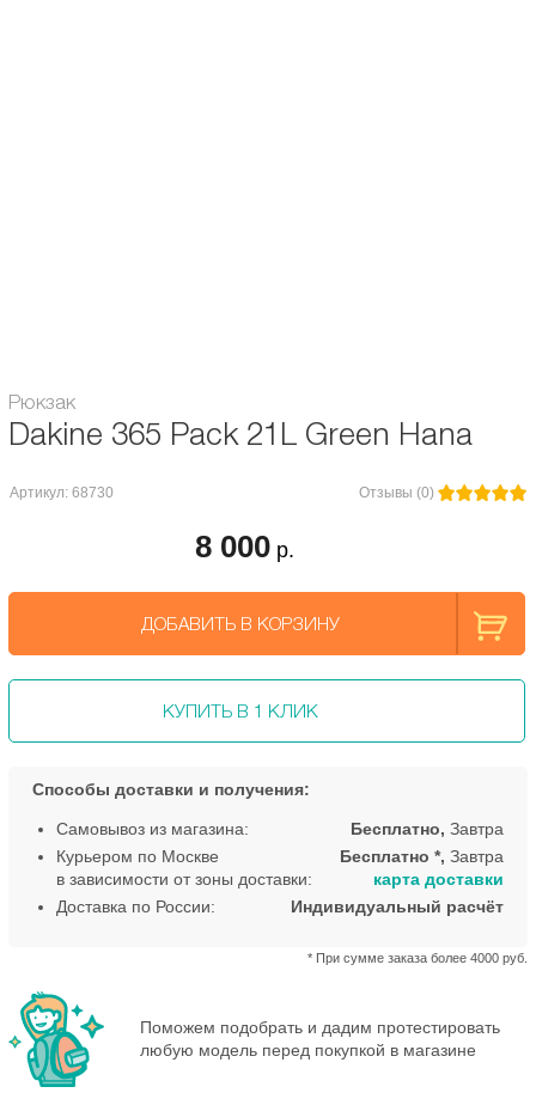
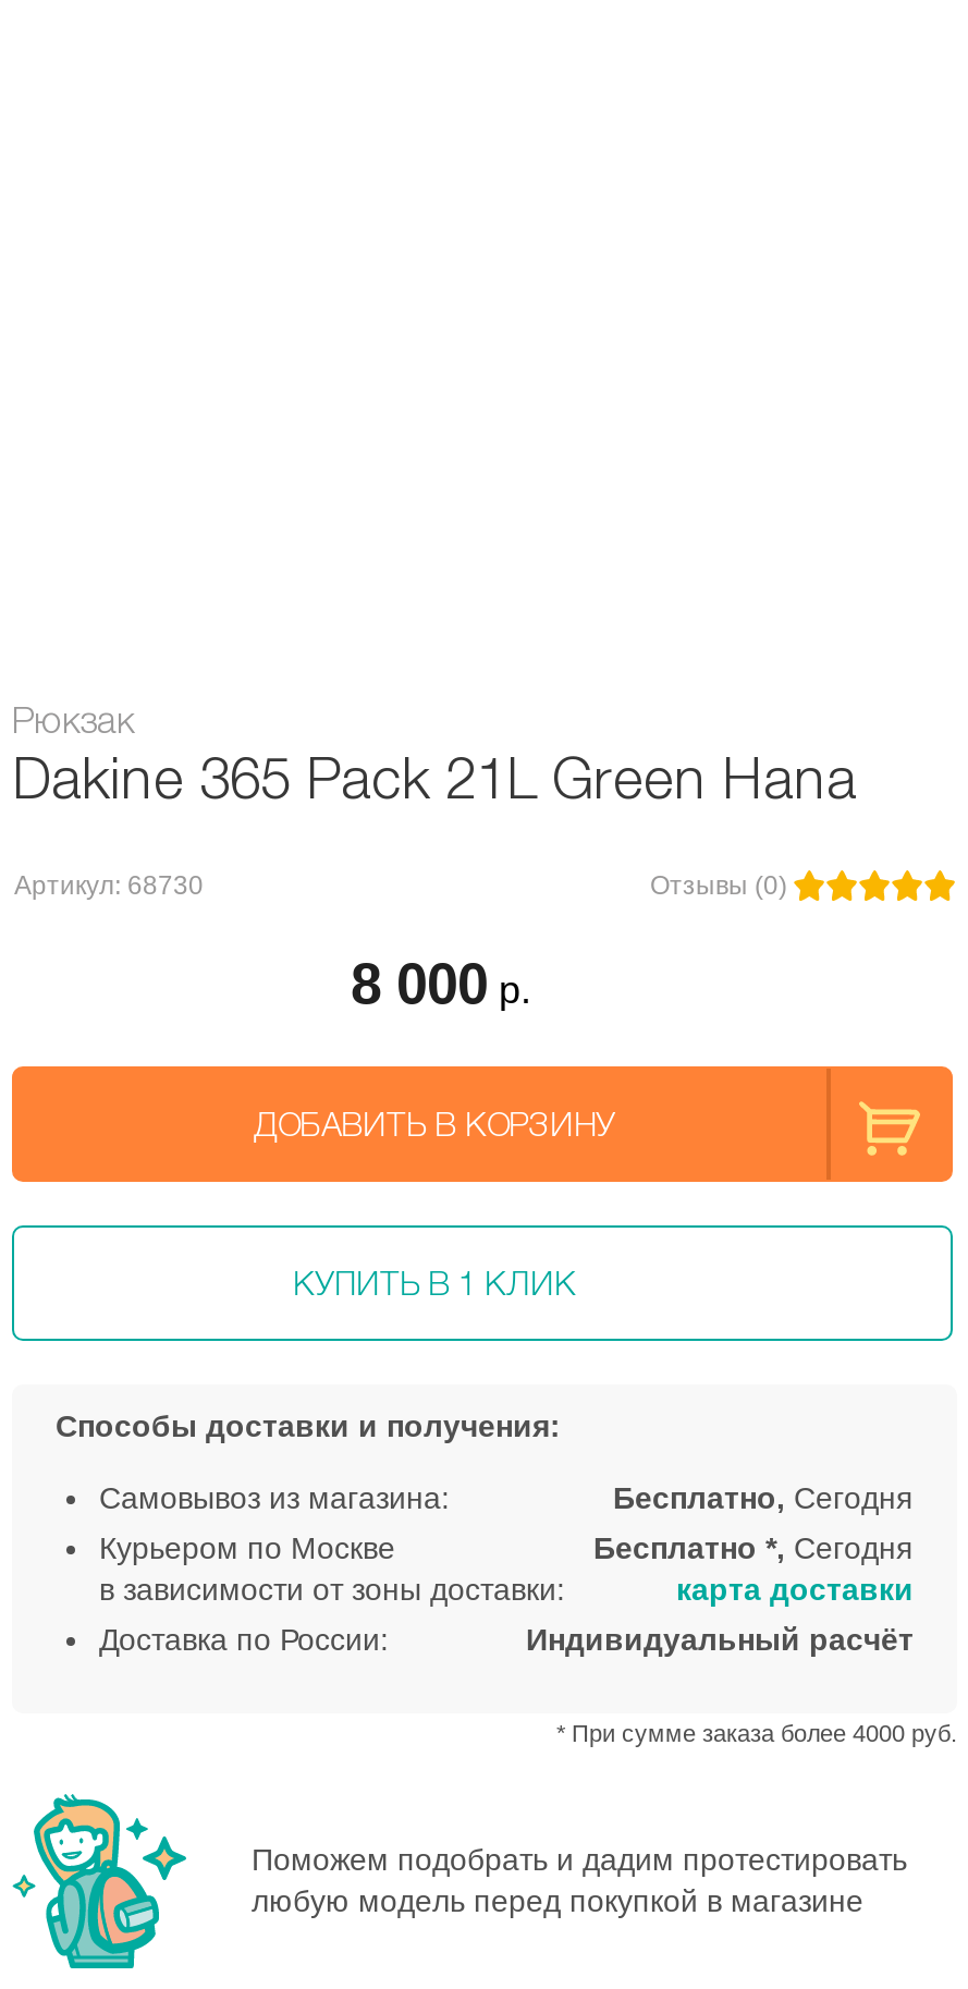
- Бесплатно, Завтра
+ Бесплатно, Сегодня

- Бесплатно *, Завтра
+ Бесплатно *, Сегодня
